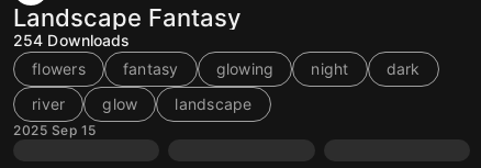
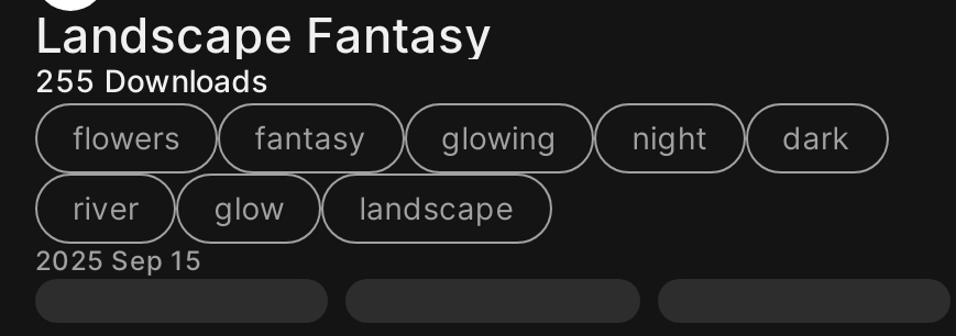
- 254 Downloads
+ 255 Downloads
